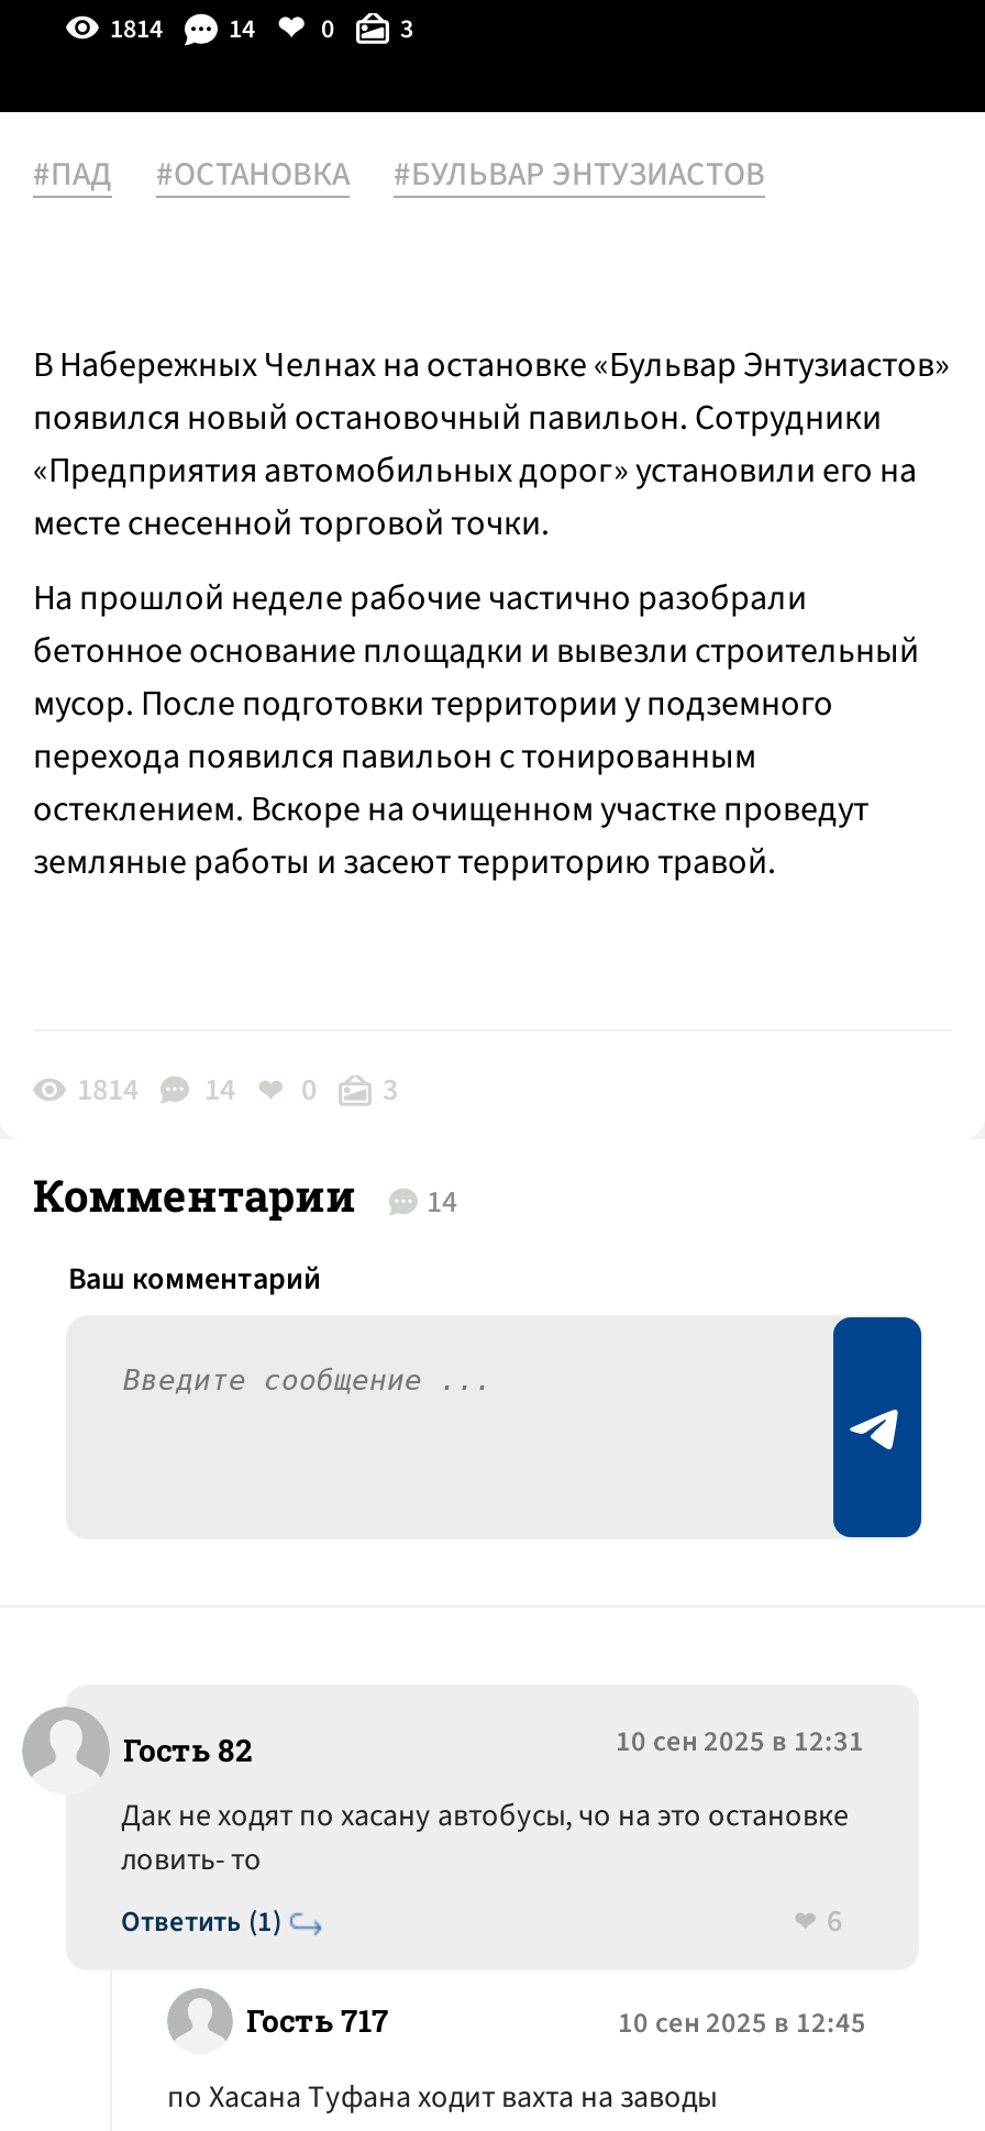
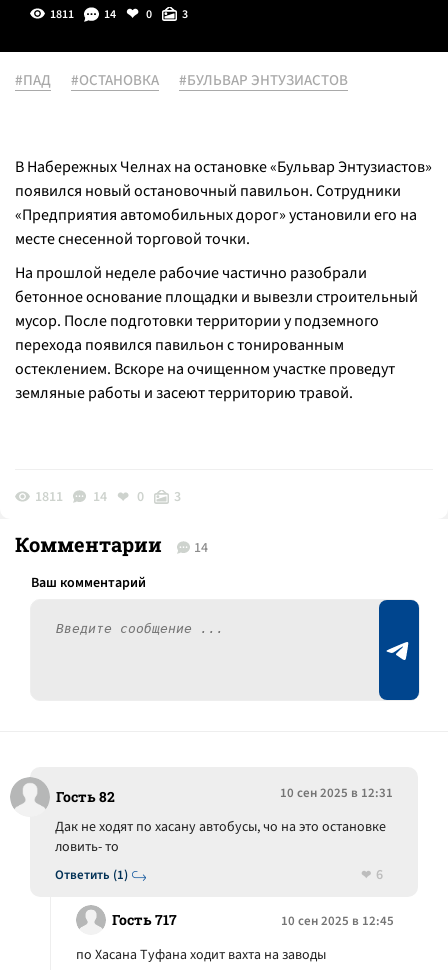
- 1814 14 0 3
+ 1811 14 0 3

- 1814 14 0 3
+ 1811 14 0 3
